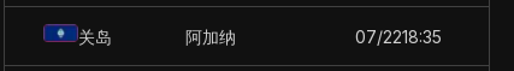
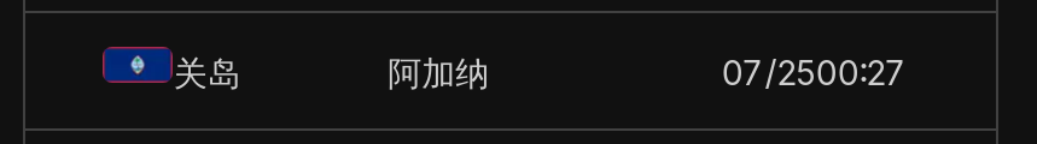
- 07/2218:35
+ 07/2500:27
